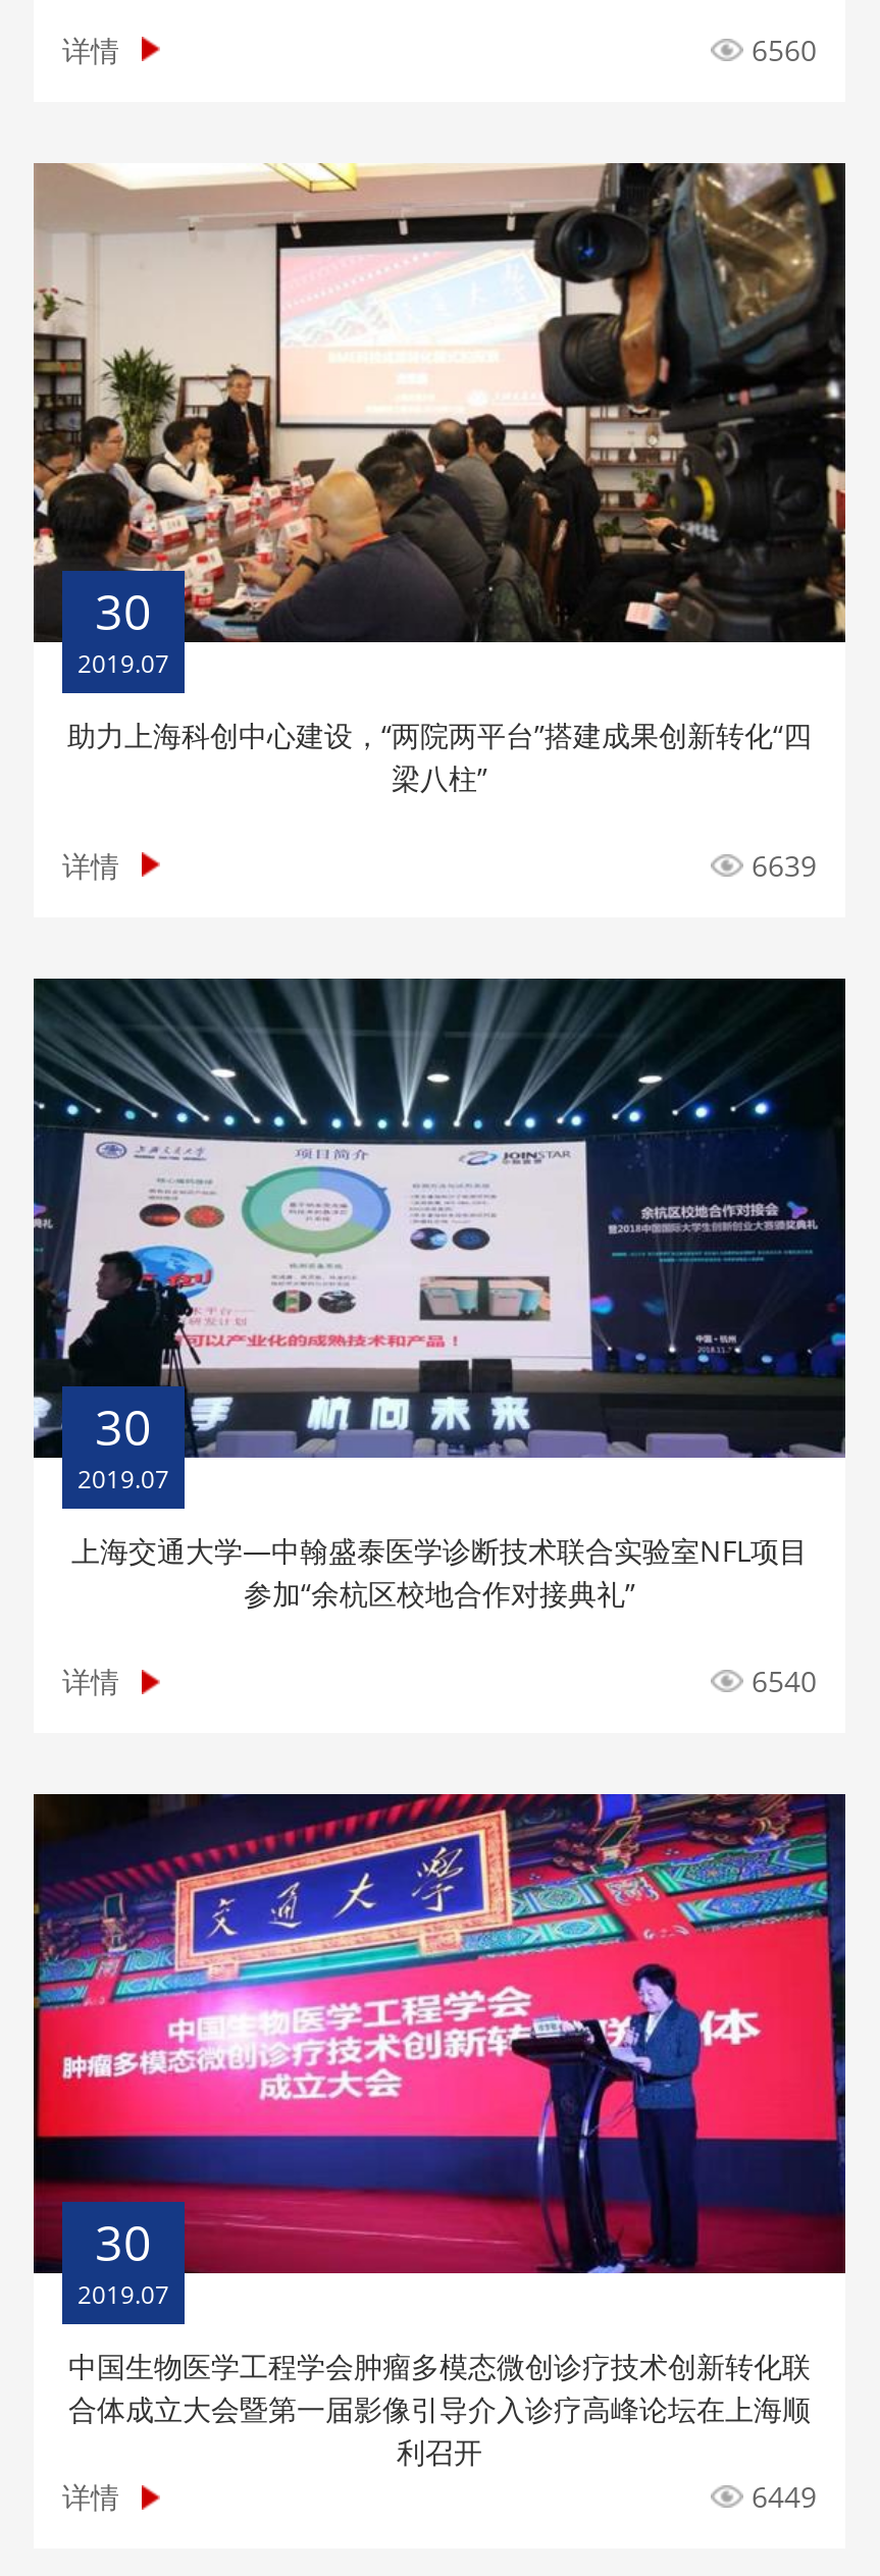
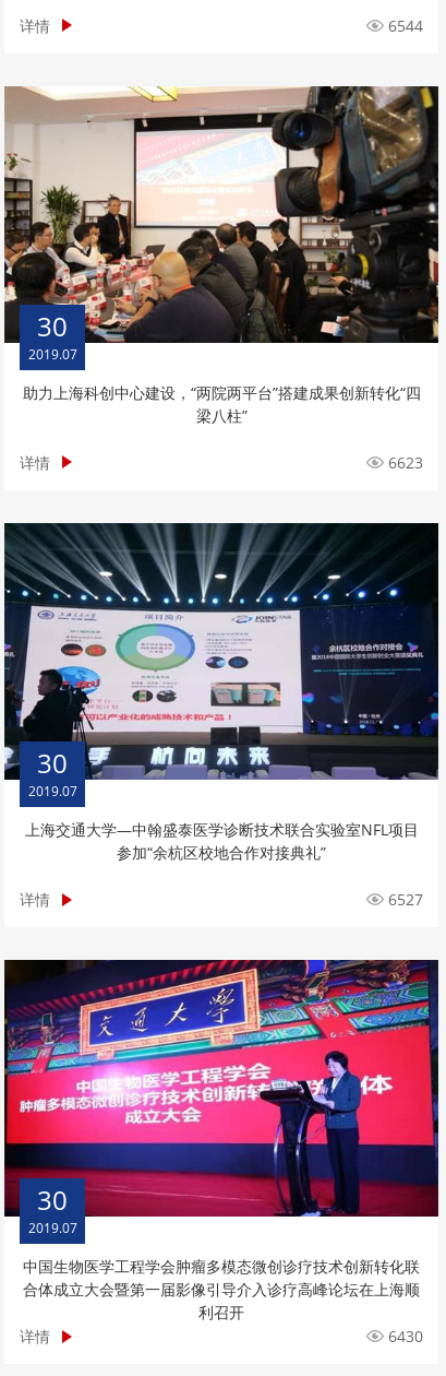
- 6560
+ 6544

- 6639
+ 6623

- 6540
+ 6527

- 6449
+ 6430
